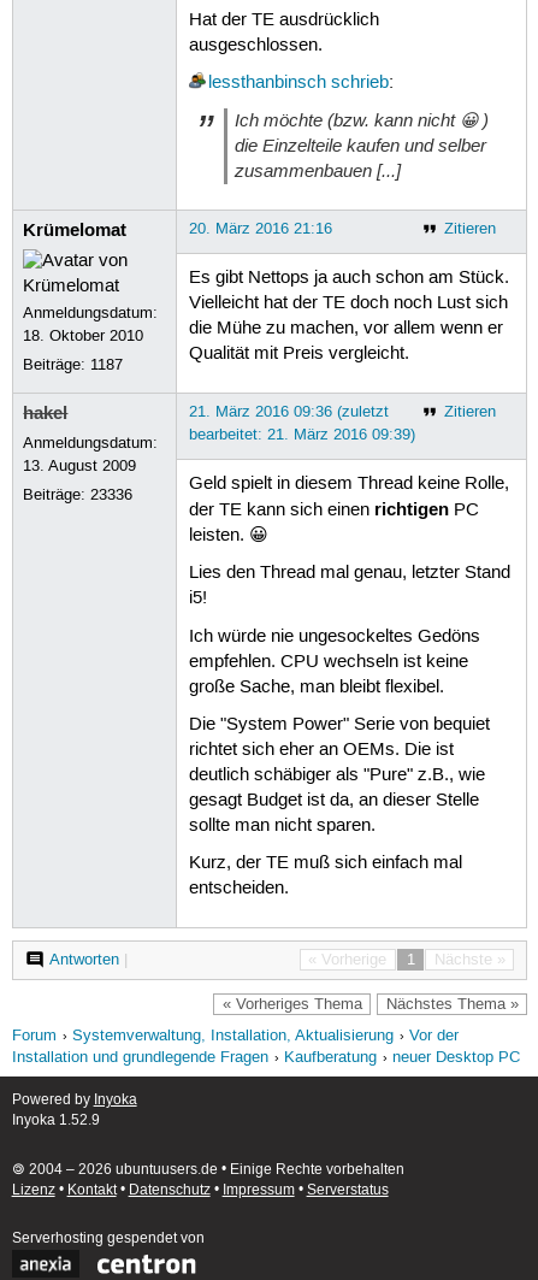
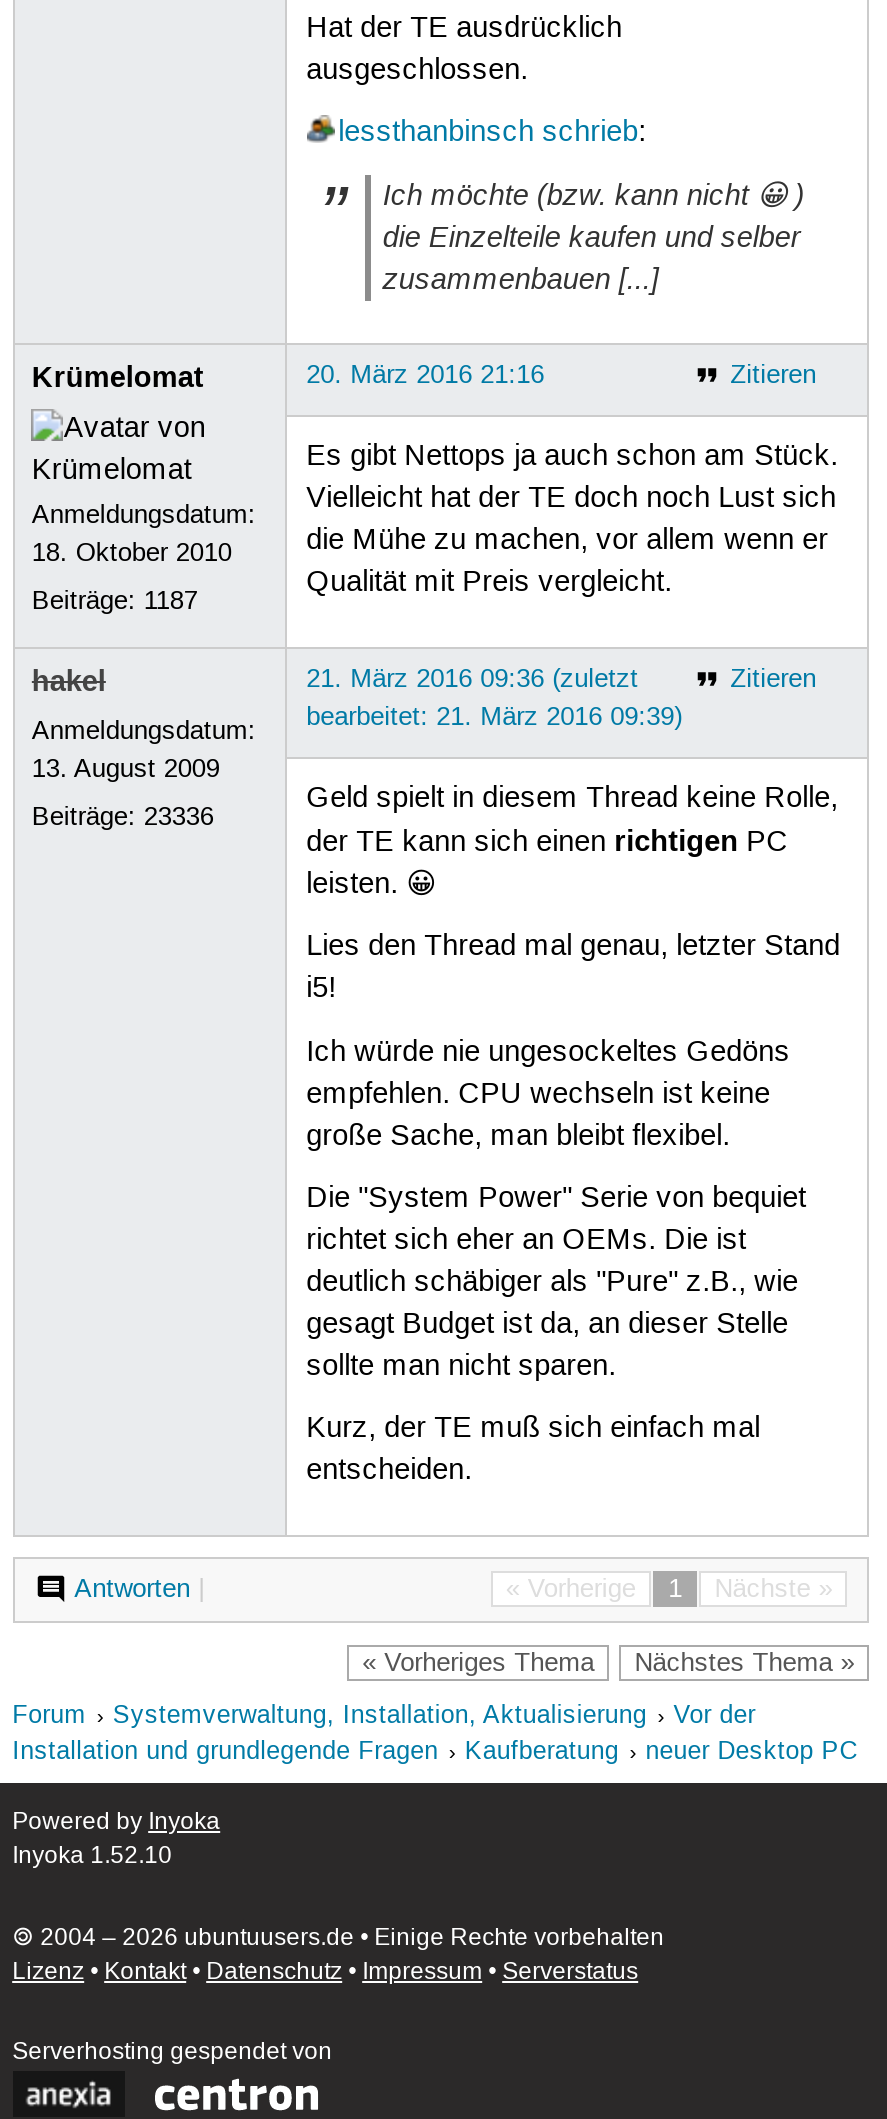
- Inyoka 1.52.9
+ Inyoka 1.52.10
